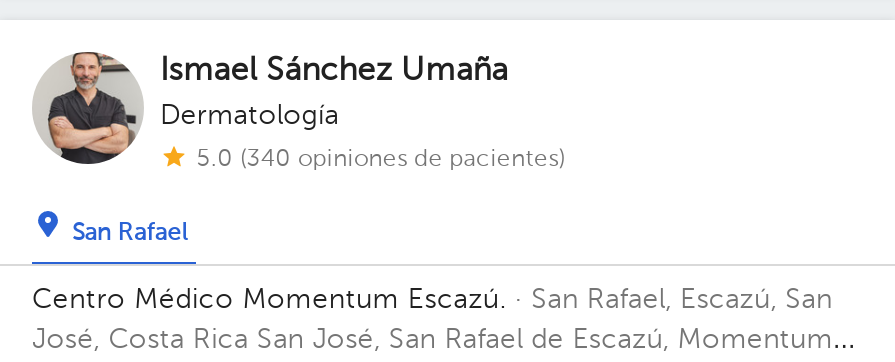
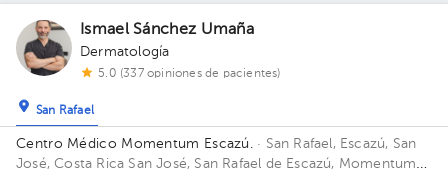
- 5.0 (340 opiniones de pacientes)
+ 5.0 (337 opiniones de pacientes)
